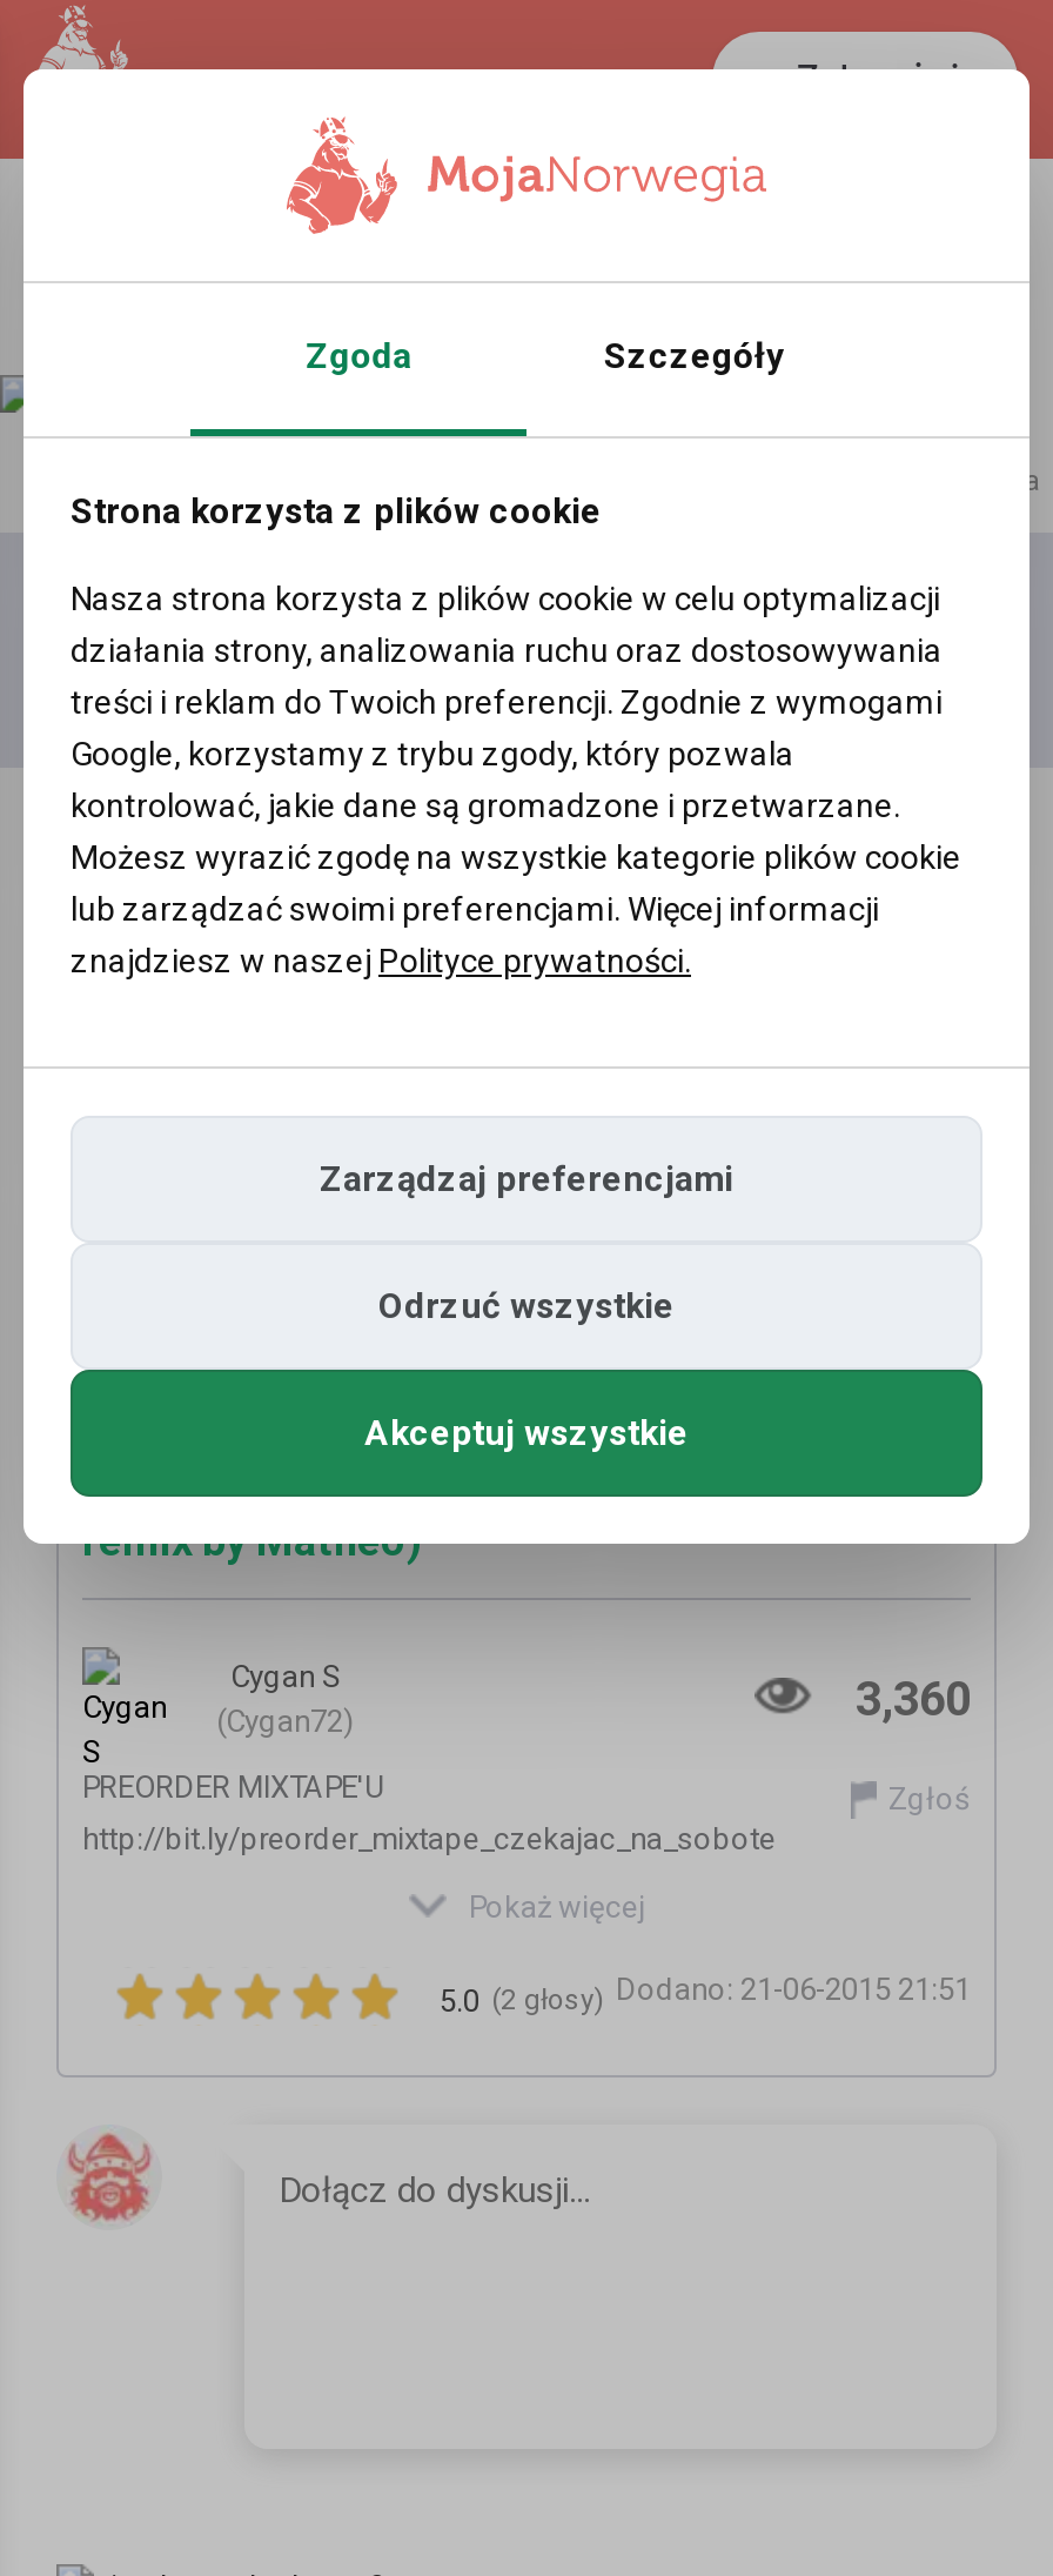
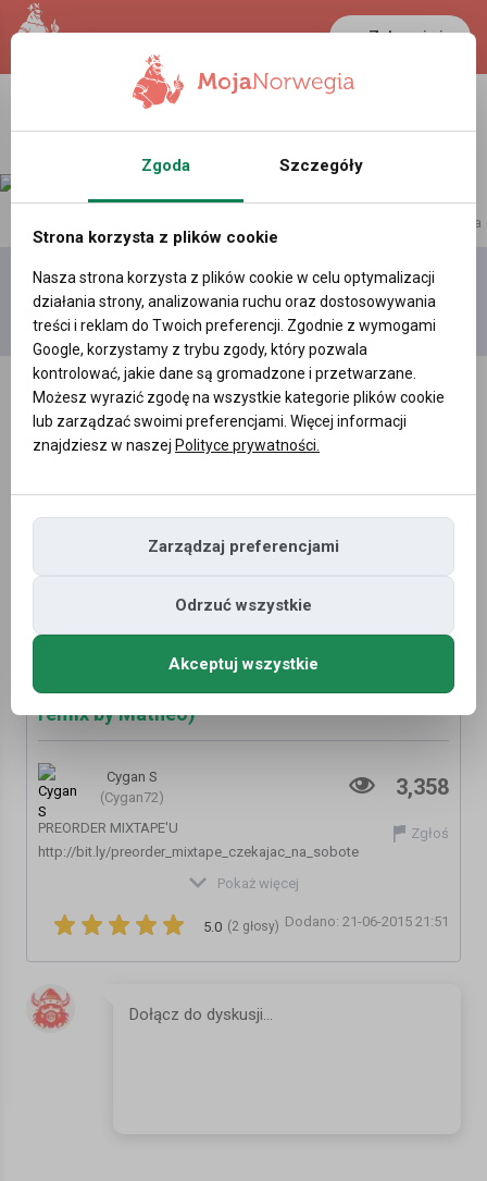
- 3,360
+ 3,358
